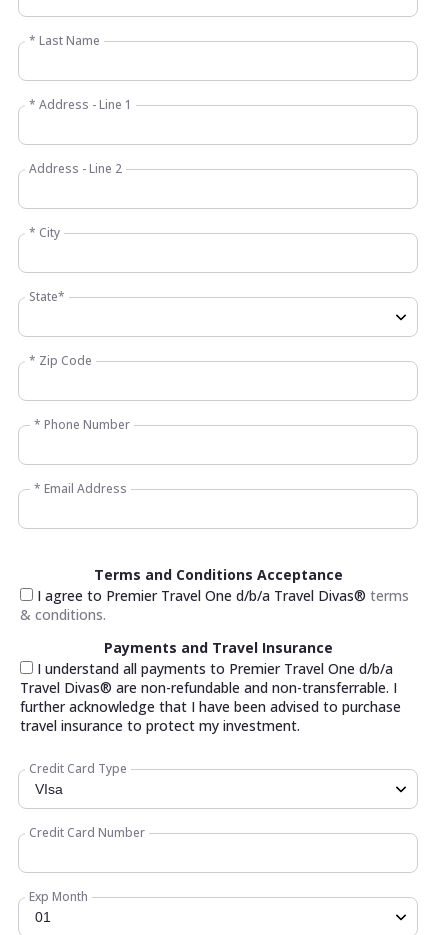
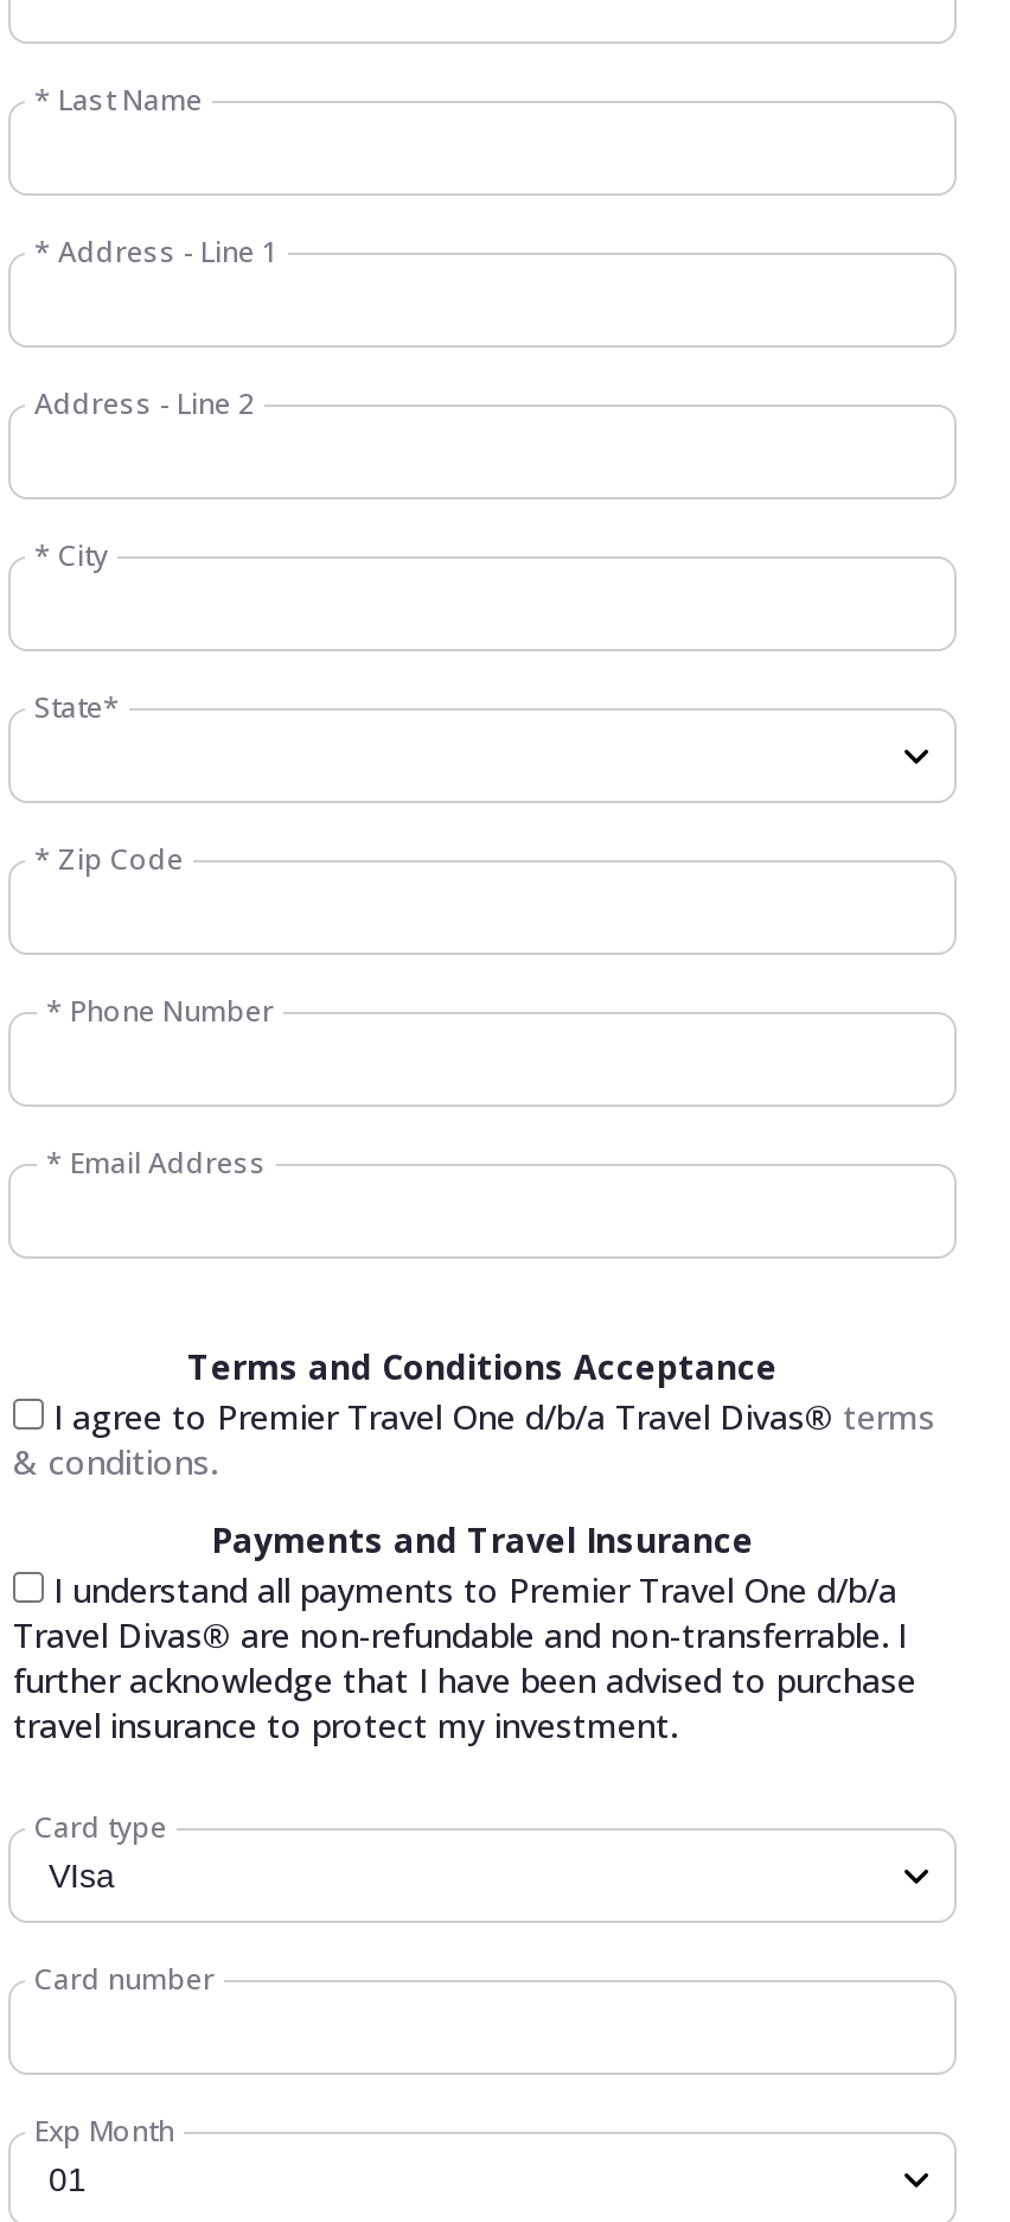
- Credit Card Type
+ Card type

- Credit Card Number
+ Card number
